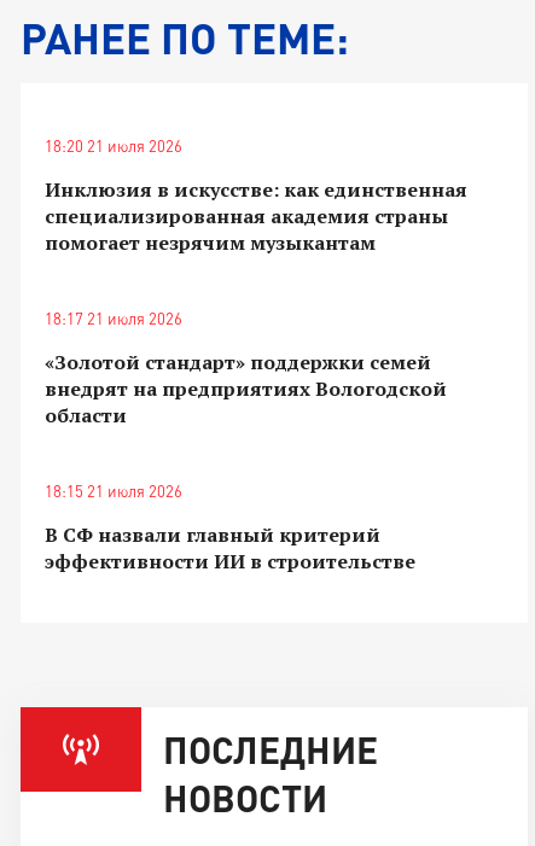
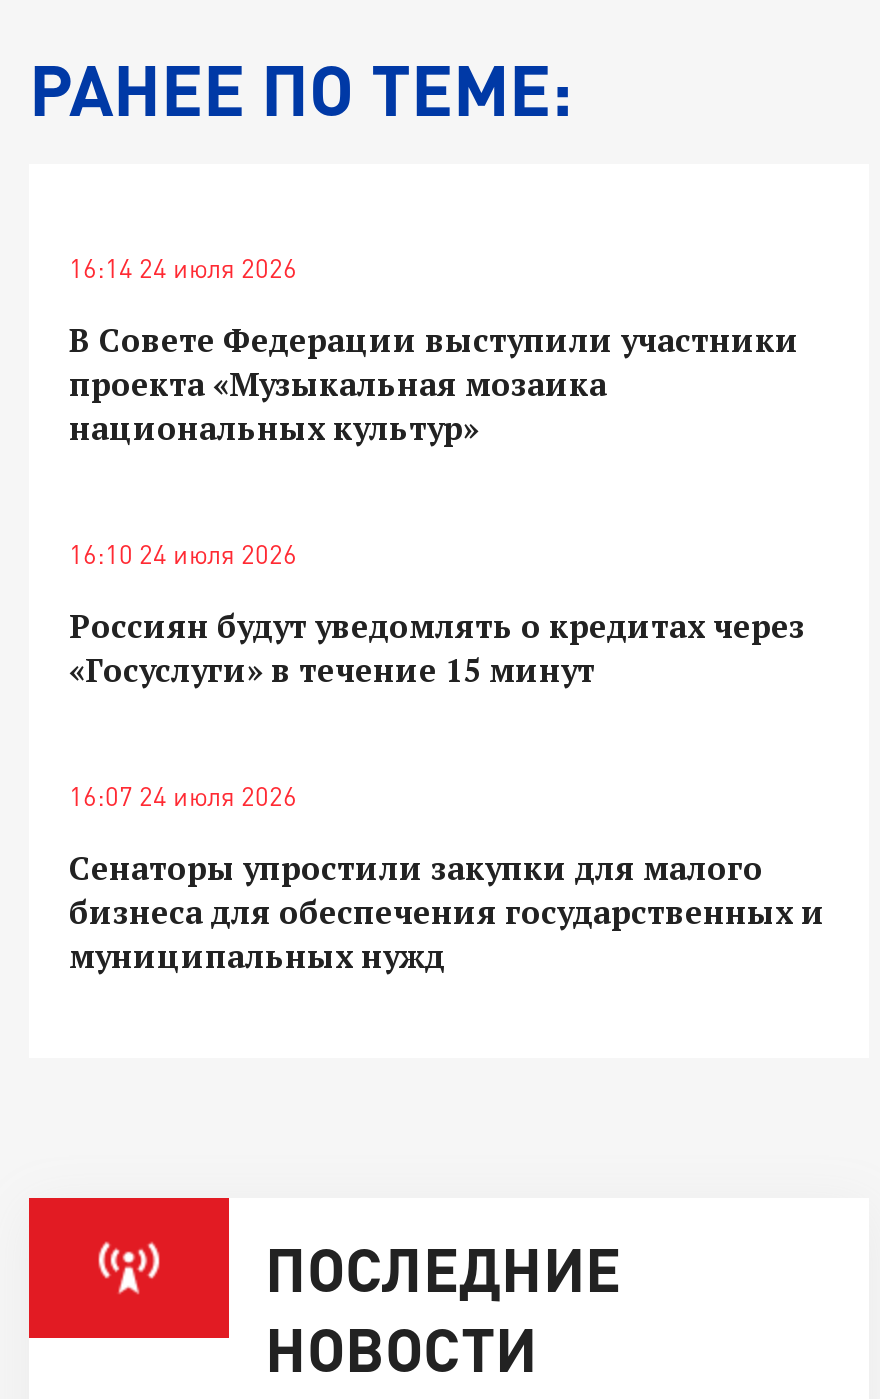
- 18:20 21 июля 2026
+ 16:14 24 июля 2026

- Инклюзия в искусстве: как единственная
- специализированная академия страны
- помогает незрячим музыкантам
+ В Совете Федерации выступили участники
+ проекта «Музыкальная мозаика
+ национальных культур»

- 18:17 21 июля 2026
+ 16:10 24 июля 2026

- «Золотой стандарт» поддержки семей
- внедрят на предприятиях Вологодской
- области
+ Россиян будут уведомлять о кредитах через
+ «Госуслуги» в течение 15 минут

- 18:15 21 июля 2026
+ 16:07 24 июля 2026

- В СФ назвали главный критерий
- эффективности ИИ в строительстве
+ Сенаторы упростили закупки для малого
+ бизнеса для обеспечения государственных и
+ муниципальных нужд
